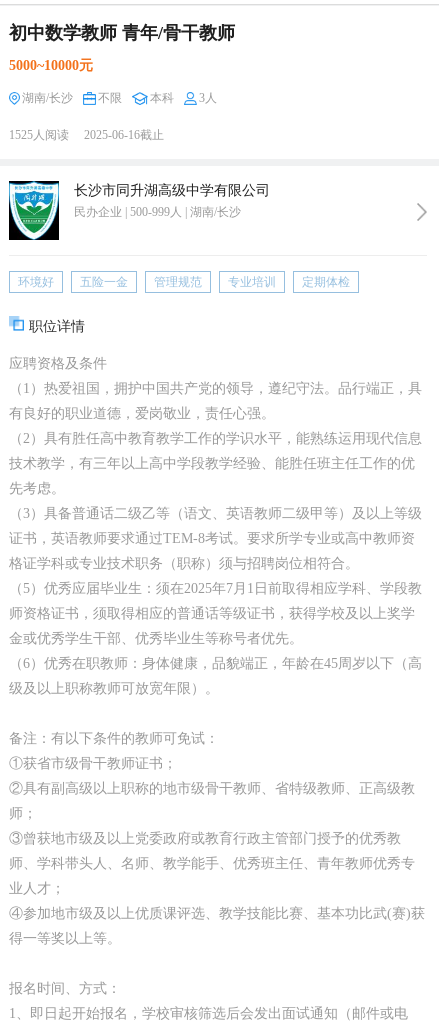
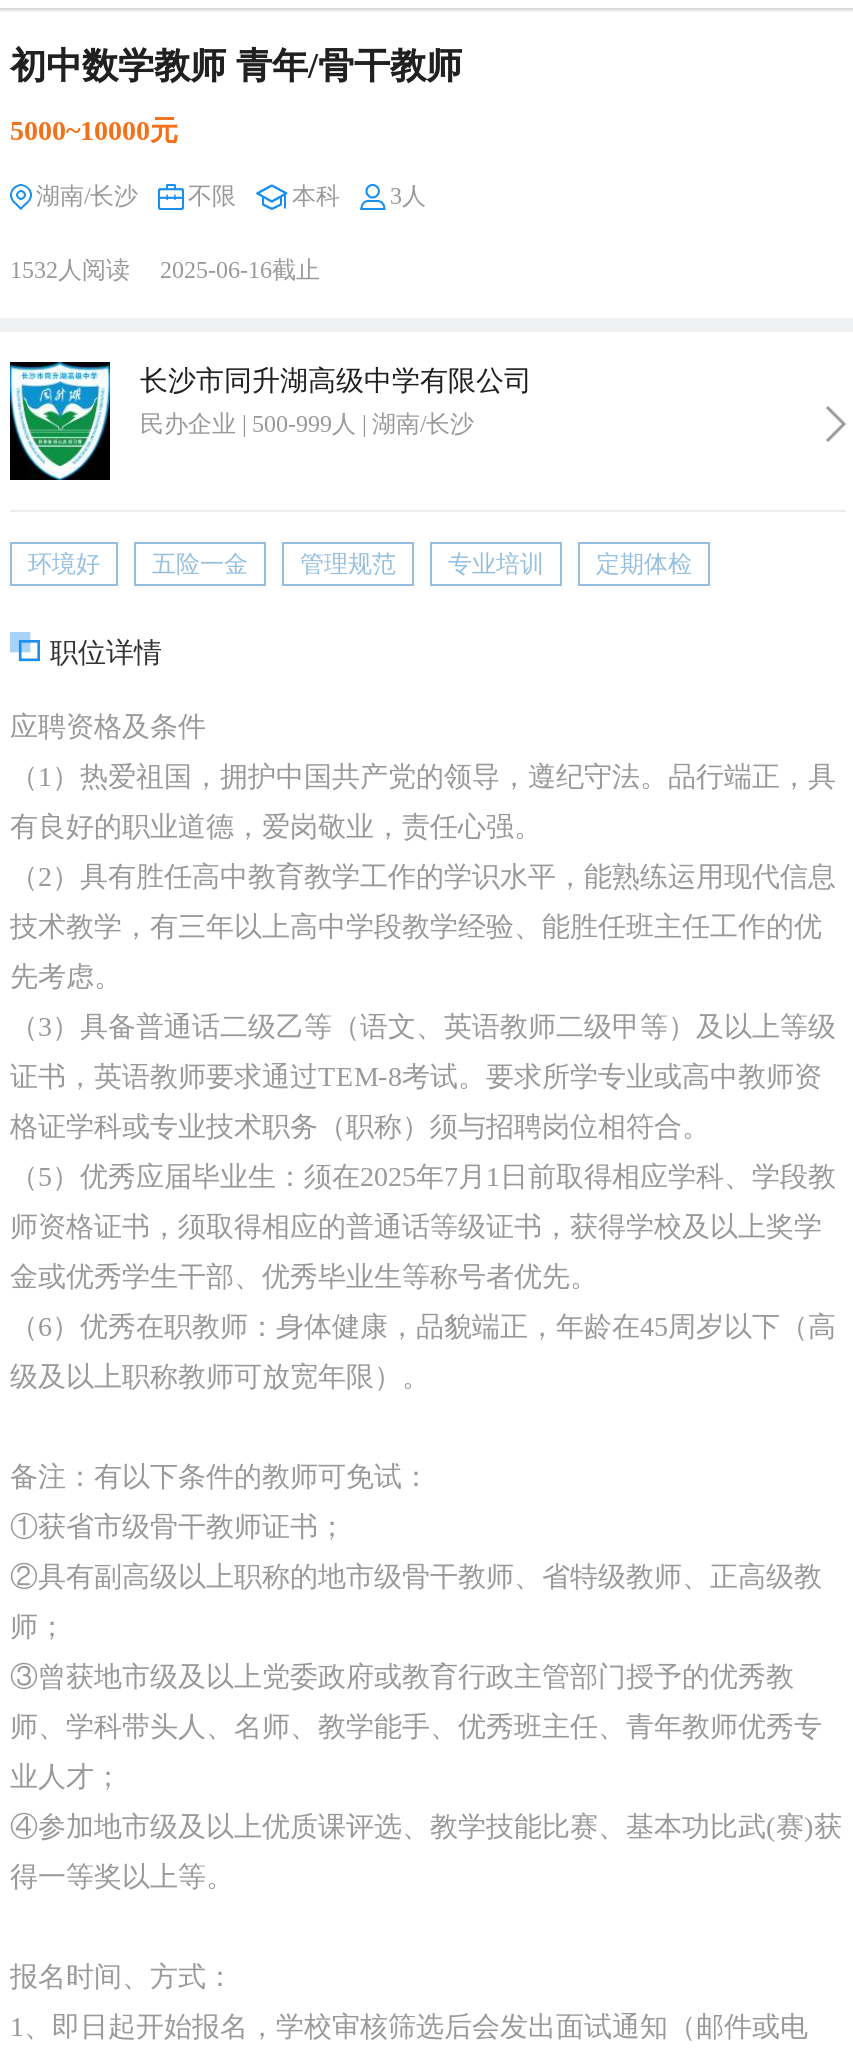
- 1525人阅读 2025-06-16截止
+ 1532人阅读 2025-06-16截止
